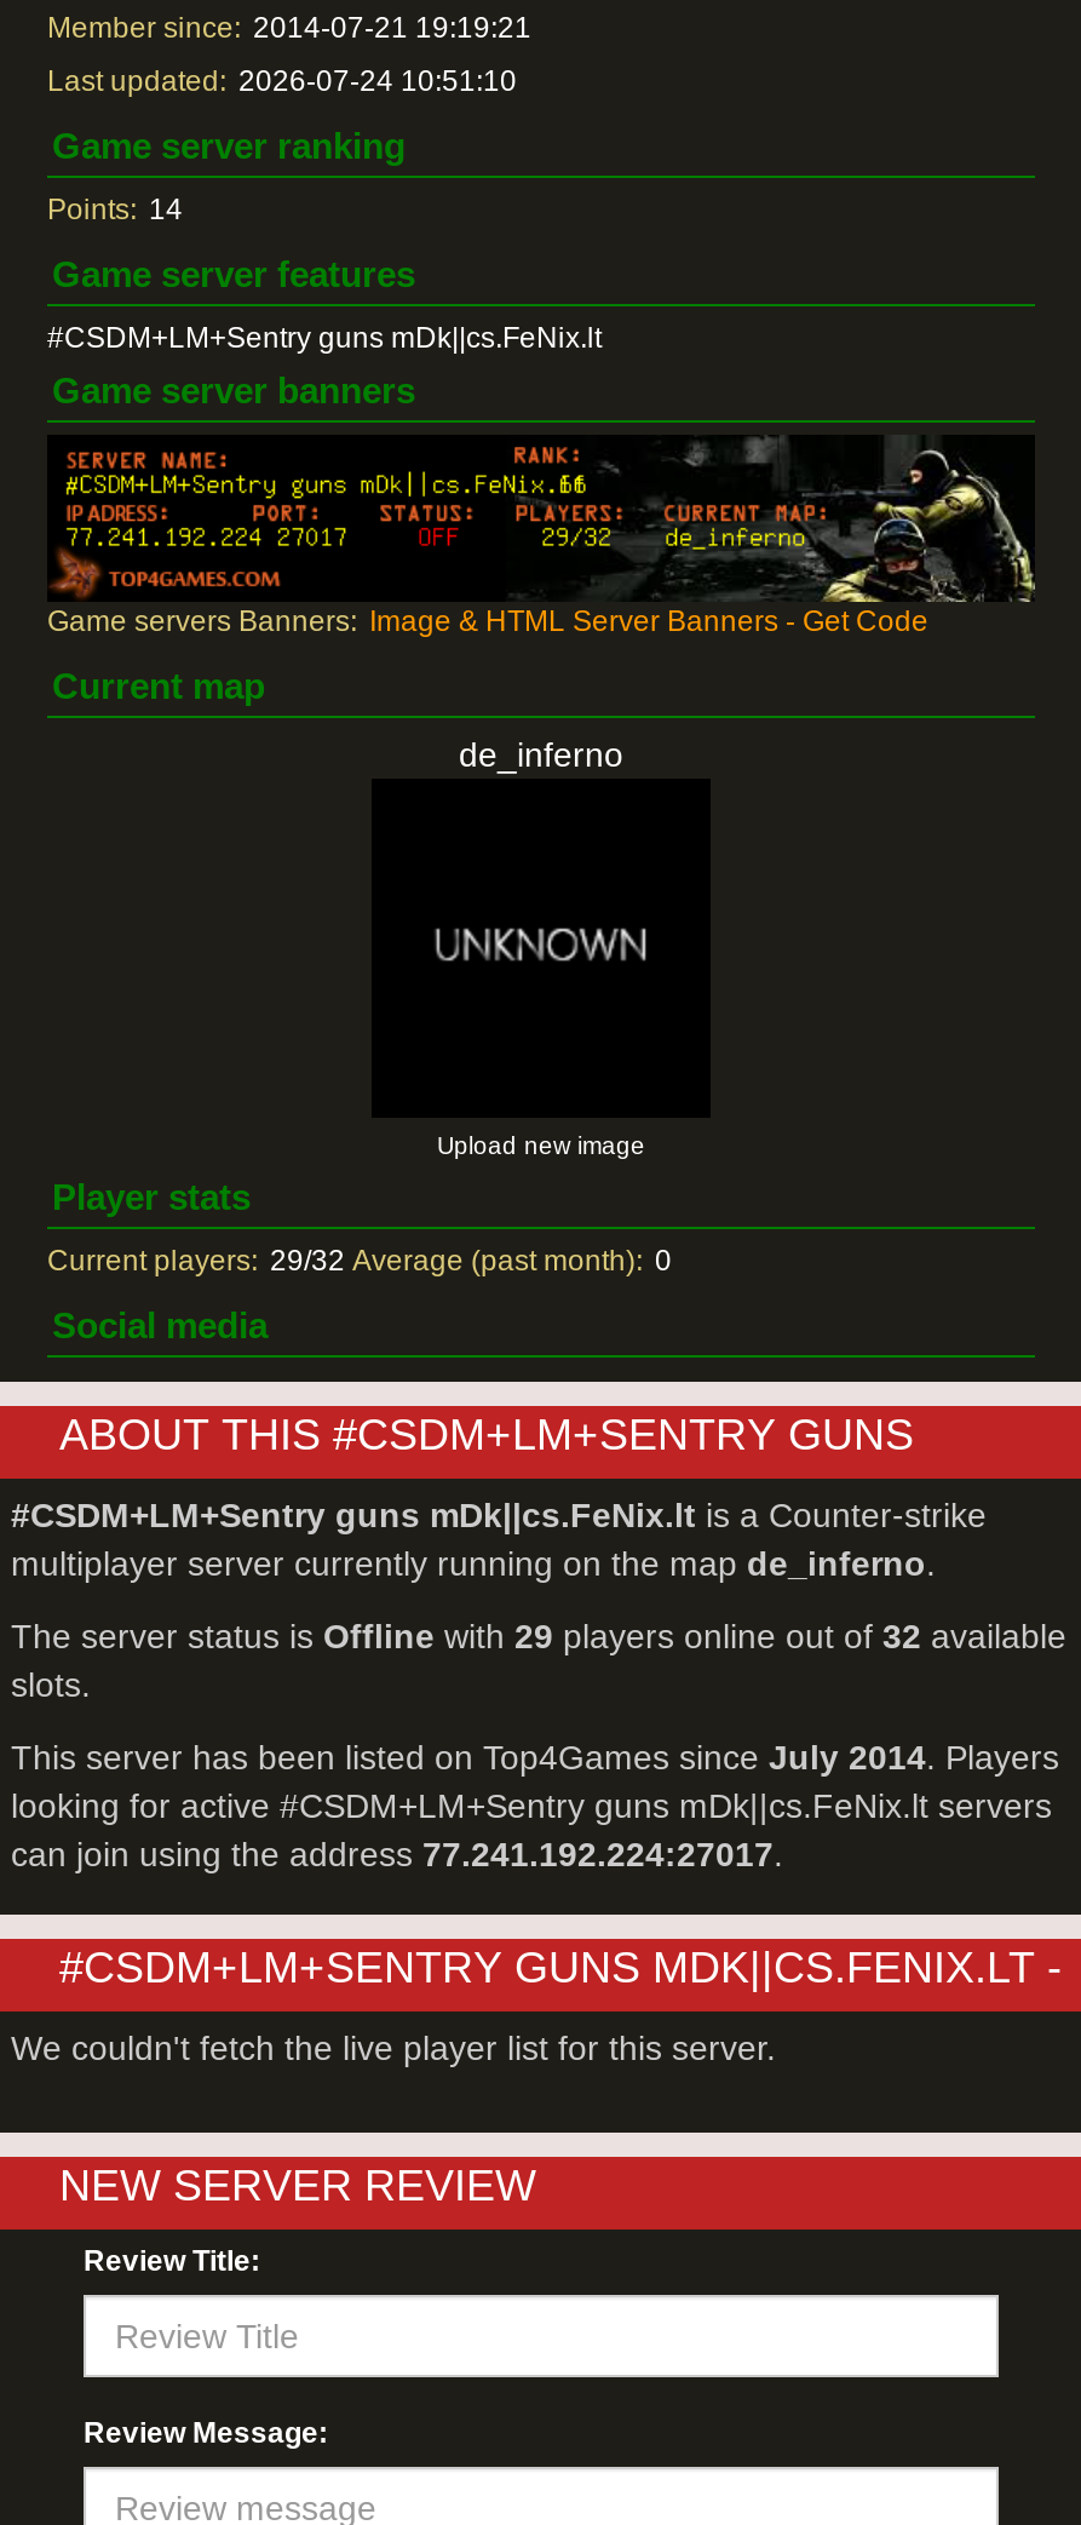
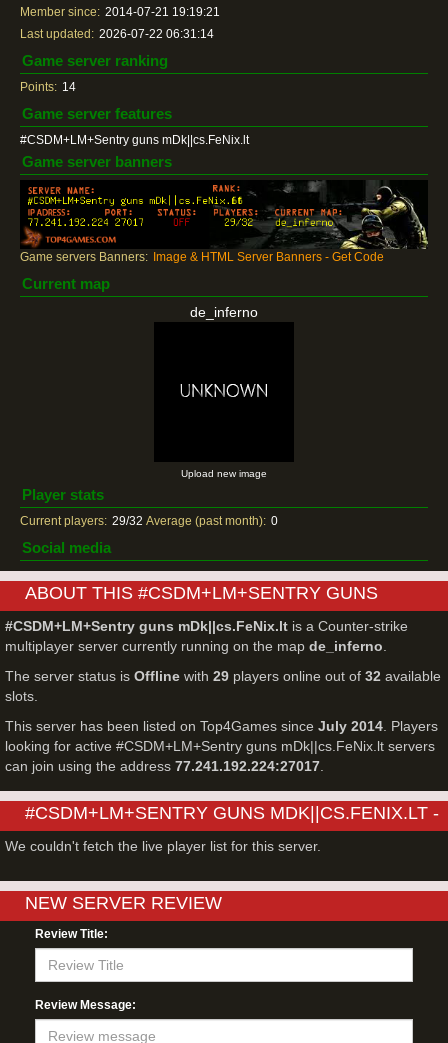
- Last updated: 2026-07-24 10:51:10
+ Last updated: 2026-07-22 06:31:14
